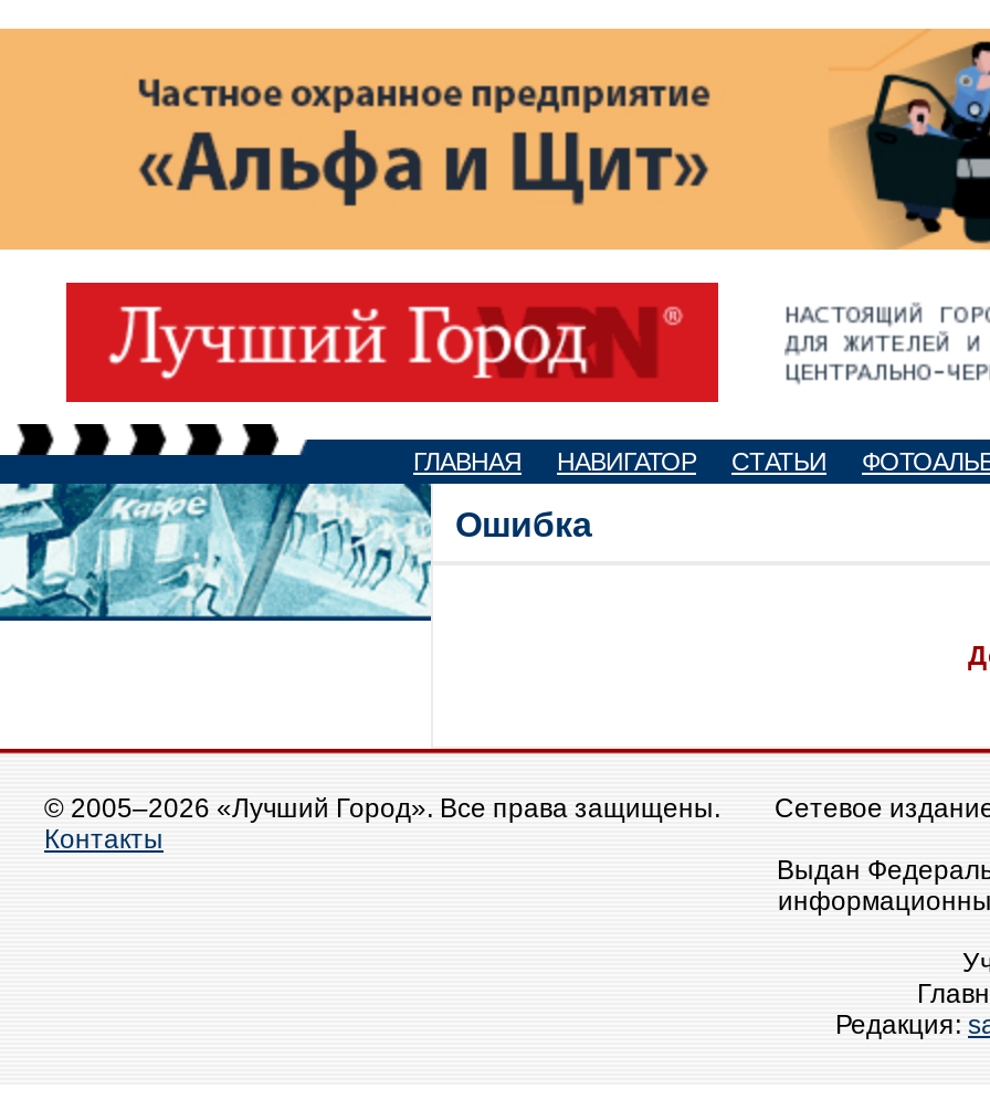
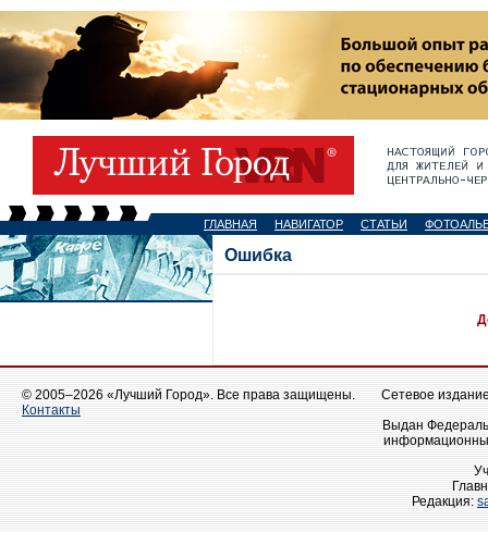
- [image]
+ [image]
